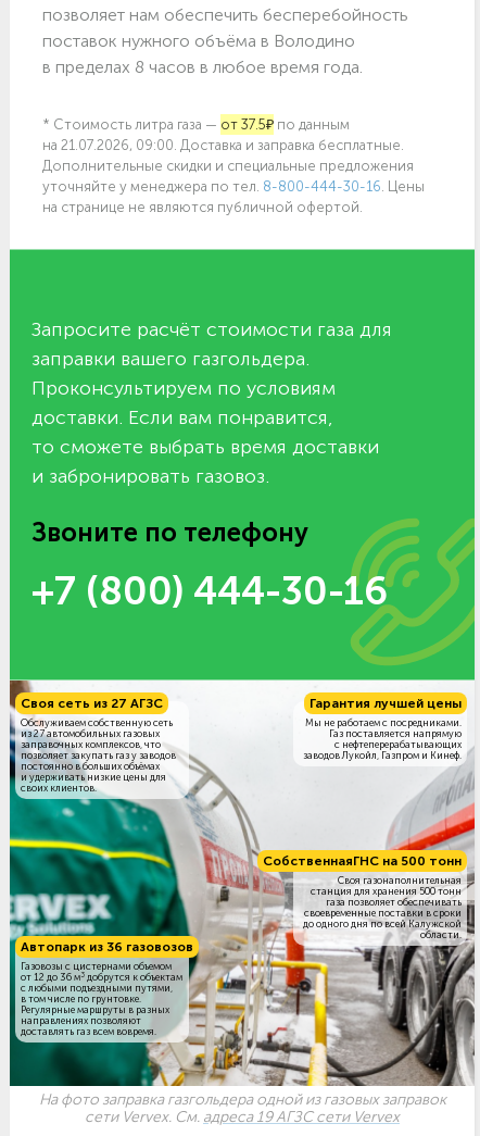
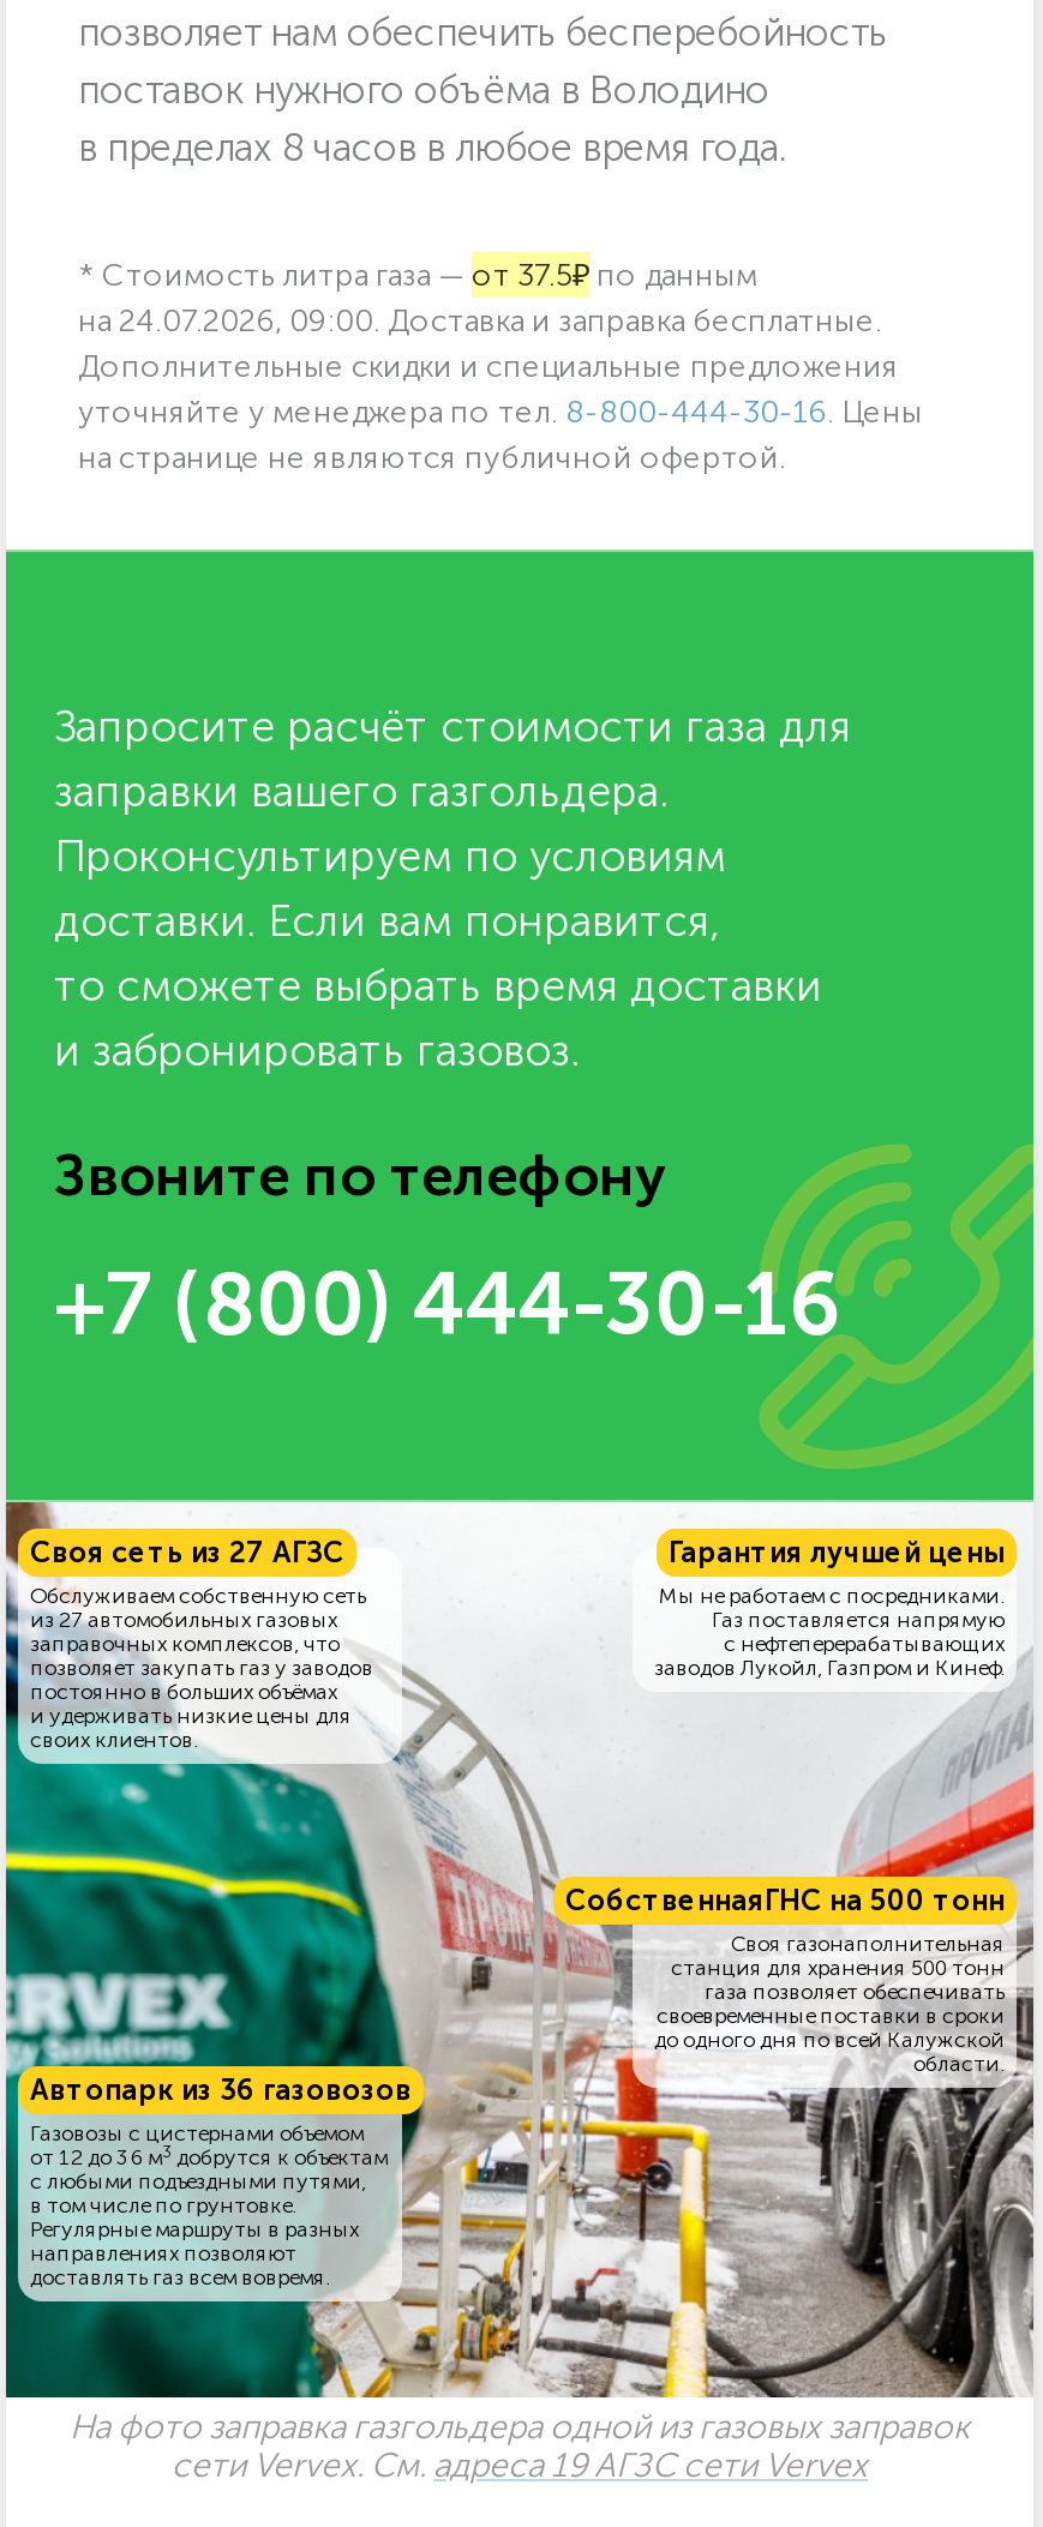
- на 21.07.2026, 09:00. Доставка и заправка бесплатные.
+ на 24.07.2026, 09:00. Доставка и заправка бесплатные.
